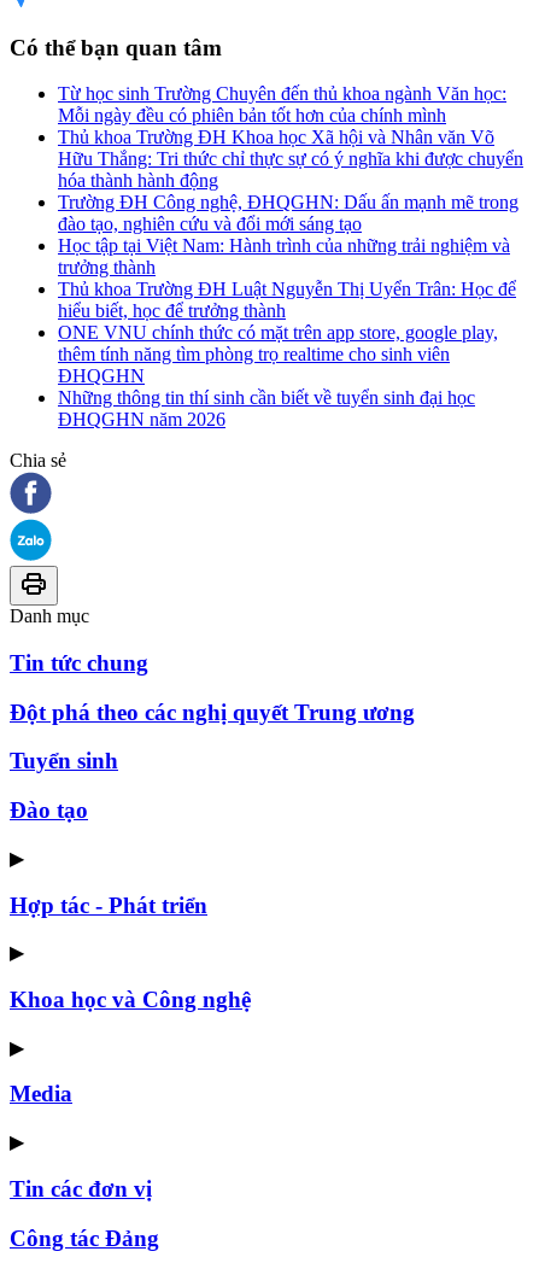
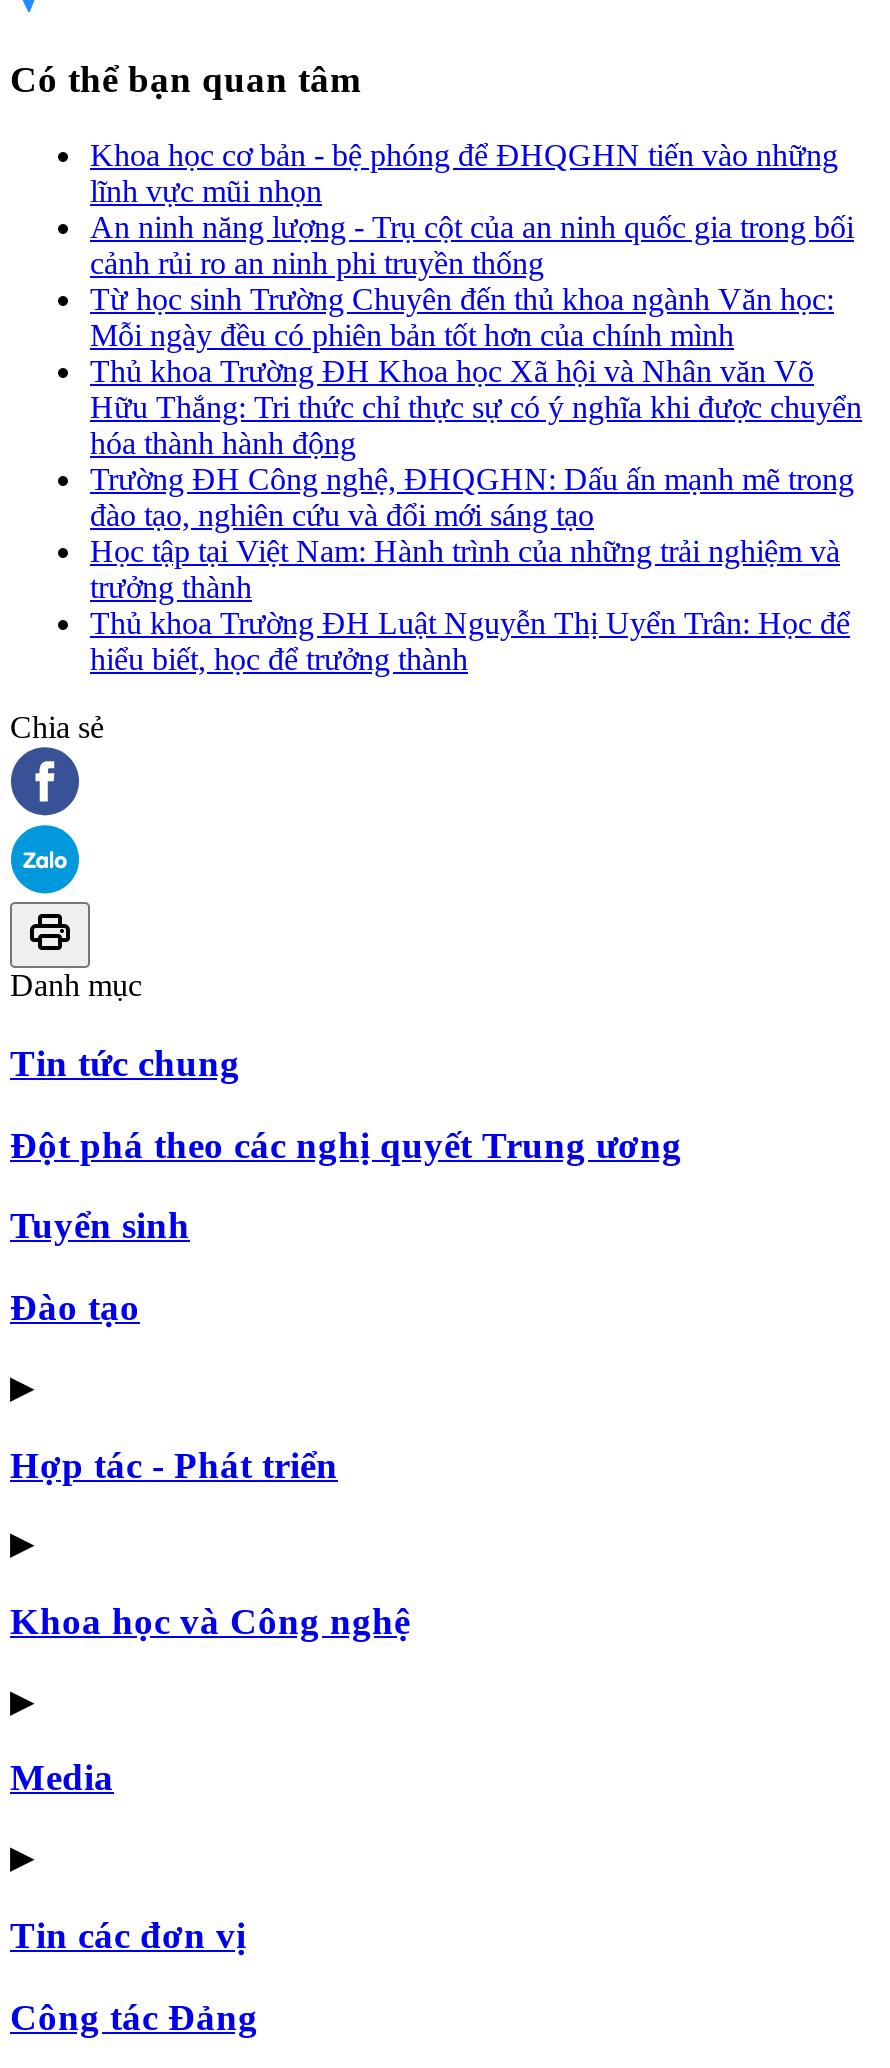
+ Khoa học cơ bản - bệ phóng để ĐHQGHN tiến vào những
+ lĩnh vực mũi nhọn
+ An ninh năng lượng - Trụ cột của an ninh quốc gia trong bối
+ cảnh rủi ro an ninh phi truyền thống

moved down: Từ học sinh Trường Chuyên đến thủ khoa ngành Văn học: | Mỗi ngày đều có phiên bản tốt hơn của chính mình | Thủ khoa Trường ĐH Khoa học Xã hội và Nhân văn Võ | ... | Thủ khoa Trường ĐH Luật Nguyễn Thị Uyển Trân: Học để | hiểu biết, học để trưởng thành

- ONE VNU chính thức có mặt trên app store, google play,
- thêm tính năng tìm phòng trọ realtime cho sinh viên
- ĐHQGHN
- Những thông tin thí sinh cần biết về tuyển sinh đại học
- ĐHQGHN năm 2026
